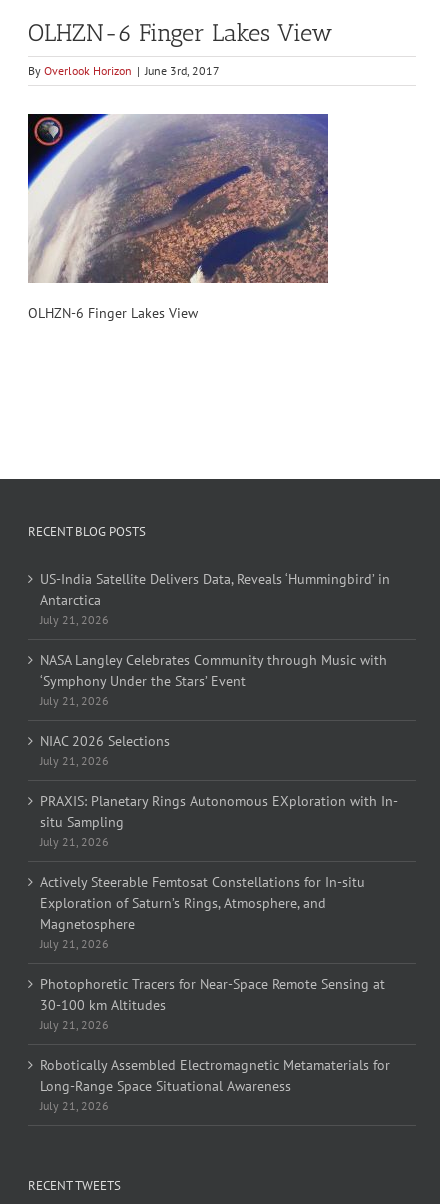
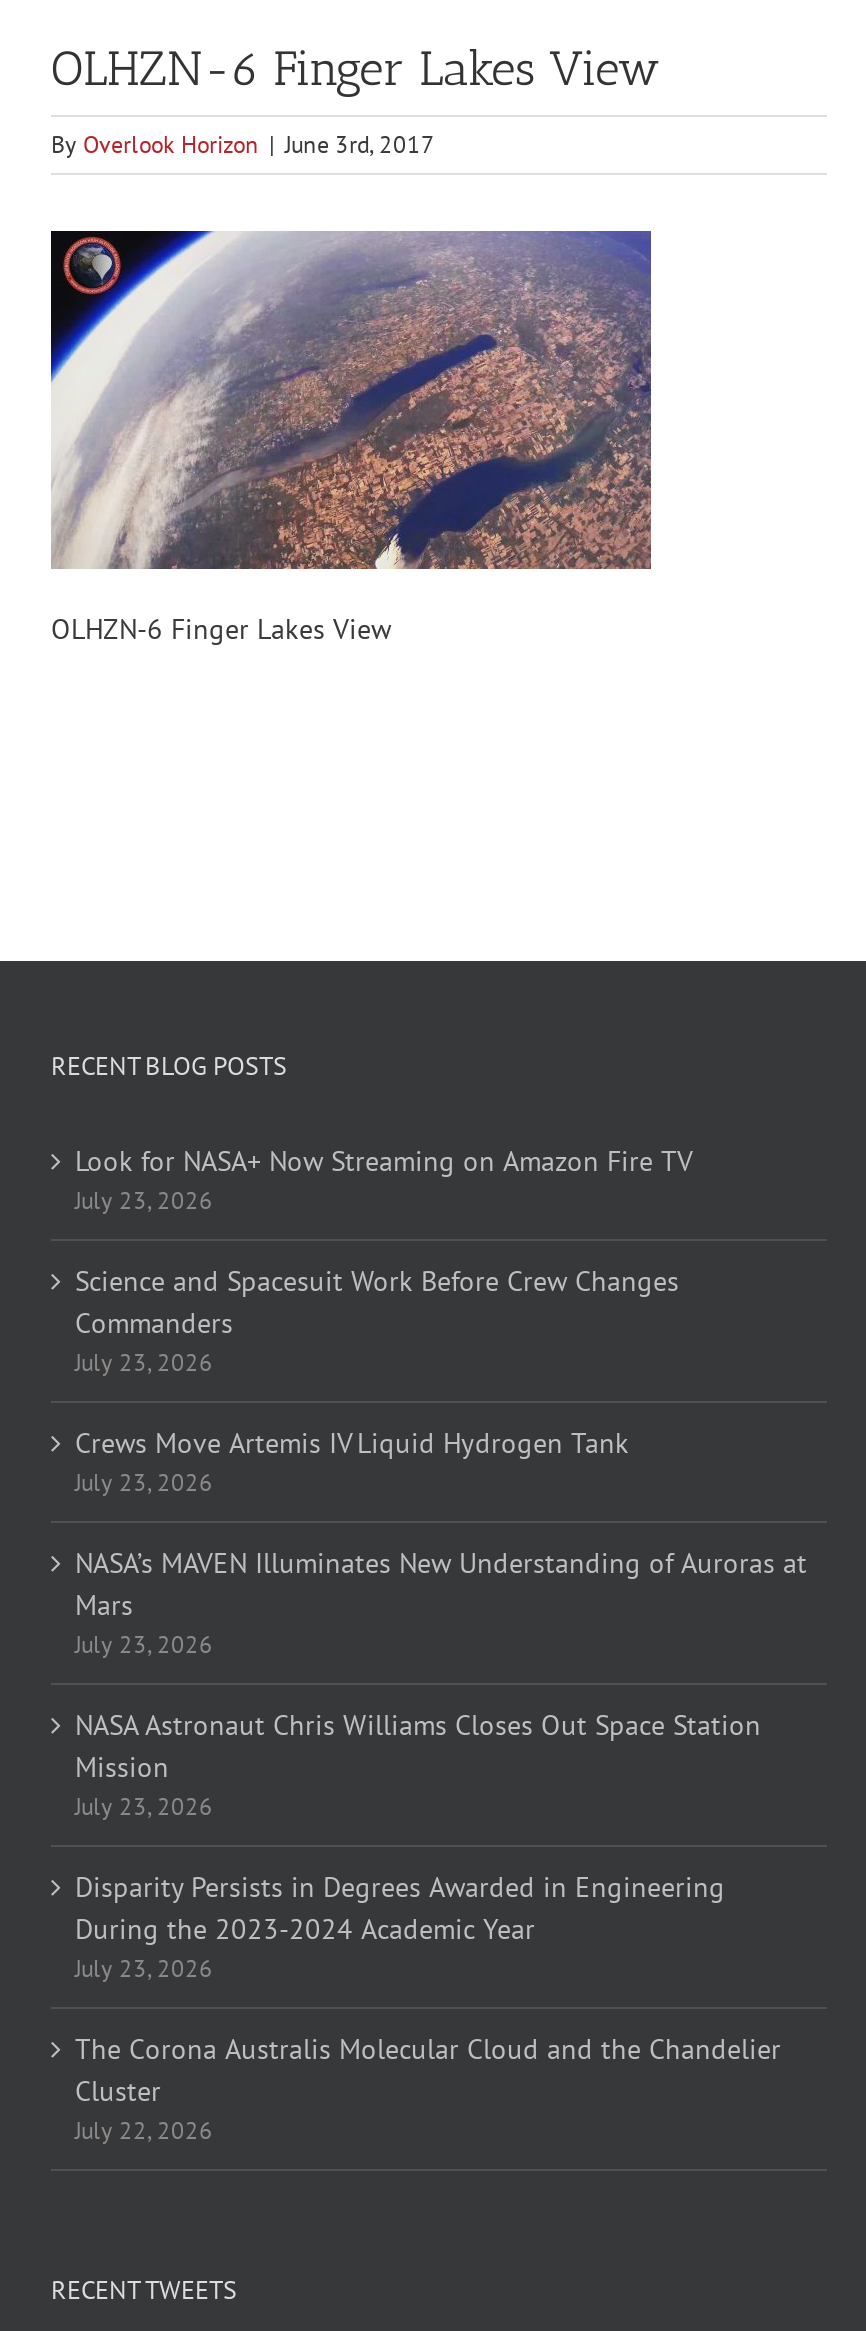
- US-India Satellite Delivers Data, Reveals ‘Hummingbird’ in
- Antarctica
- July 21, 2026
+ Look for NASA+ Now Streaming on Amazon Fire TV
+ July 23, 2026

- NASA Langley Celebrates Community through Music with
- ‘Symphony Under the Stars’ Event
- July 21, 2026
+ Science and Spacesuit Work Before Crew Changes
+ Commanders
+ July 23, 2026

- NIAC 2026 Selections
- July 21, 2026
+ Crews Move Artemis IV Liquid Hydrogen Tank
+ July 23, 2026

- PRAXIS: Planetary Rings Autonomous EXploration with In-
- situ Sampling
- July 21, 2026
+ NASA’s MAVEN Illuminates New Understanding of Auroras at
+ Mars
+ July 23, 2026

- Actively Steerable Femtosat Constellations for In-situ
- Exploration of Saturn’s Rings, Atmosphere, and
- Magnetosphere
- July 21, 2026
+ NASA Astronaut Chris Williams Closes Out Space Station
+ Mission
+ July 23, 2026

- Photophoretic Tracers for Near-Space Remote Sensing at
- 30-100 km Altitudes
- July 21, 2026
+ Disparity Persists in Degrees Awarded in Engineering
+ During the 2023-2024 Academic Year
+ July 23, 2026

- Robotically Assembled Electromagnetic Metamaterials for
- Long-Range Space Situational Awareness
- July 21, 2026
+ The Corona Australis Molecular Cloud and the Chandelier
+ Cluster
+ July 22, 2026
